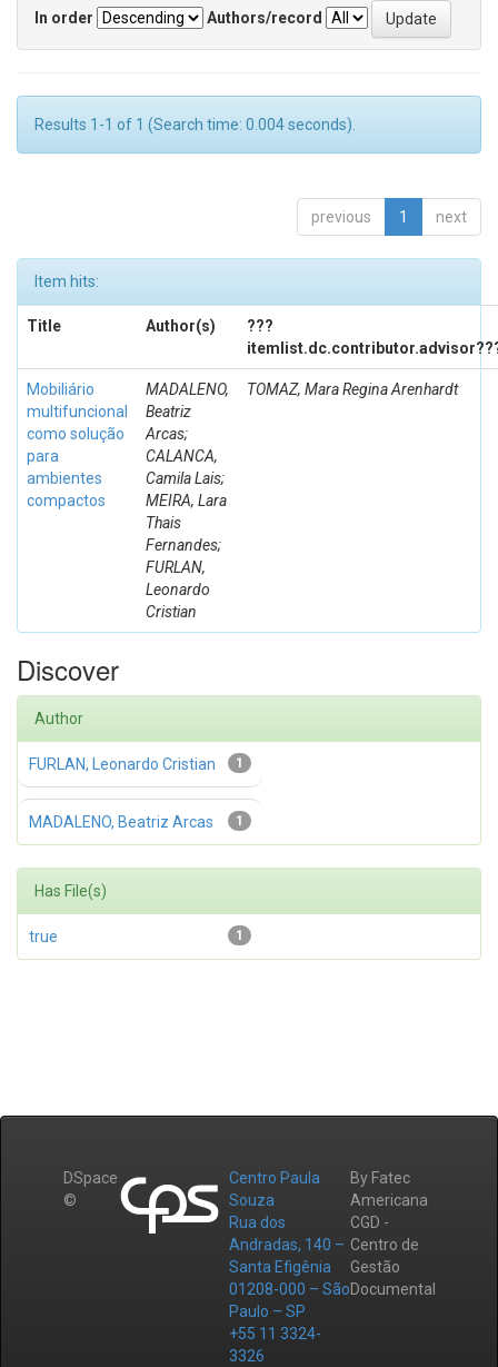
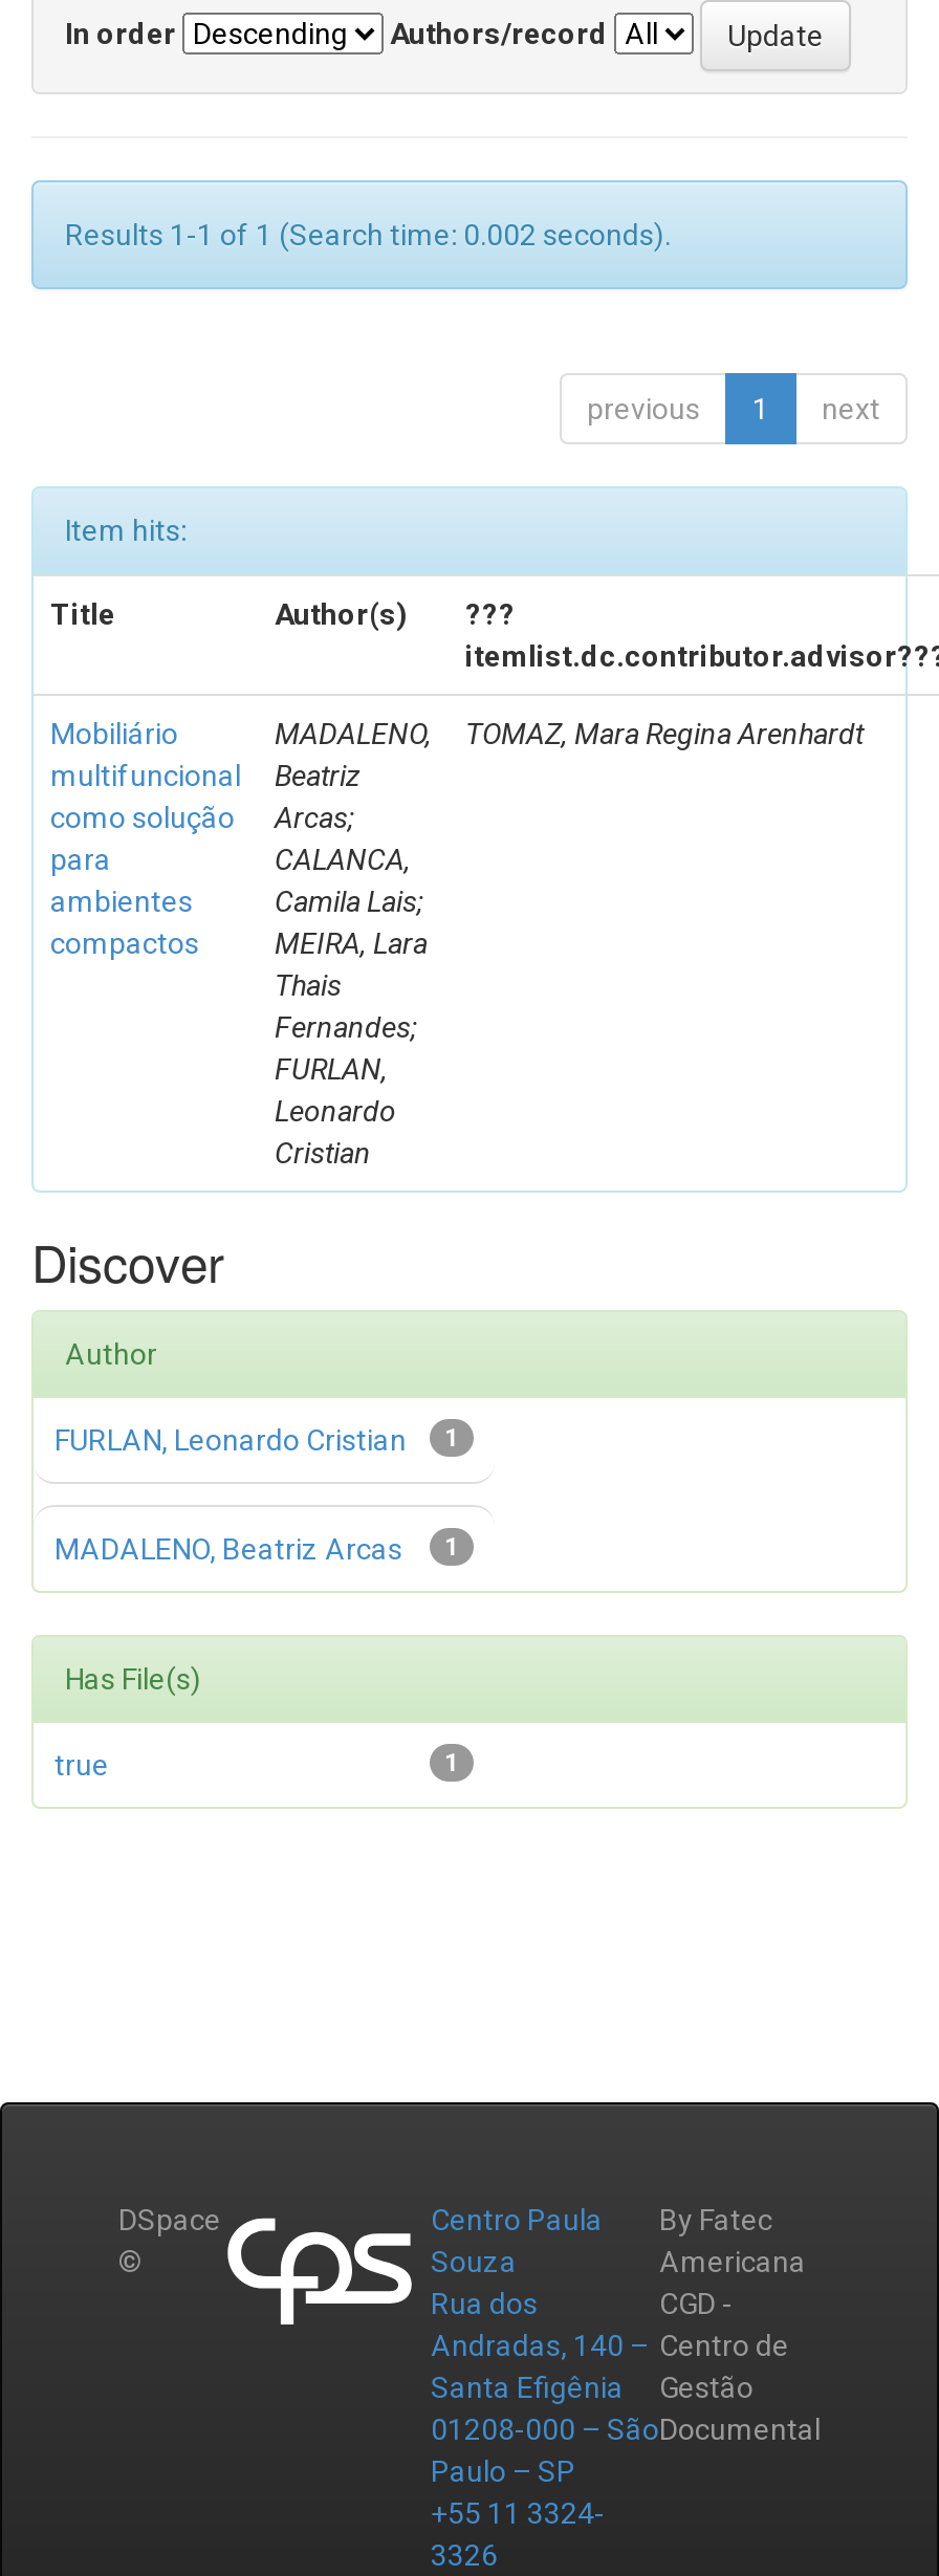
- Results 1-1 of 1 (Search time: 0.004 seconds).
+ Results 1-1 of 1 (Search time: 0.002 seconds).
